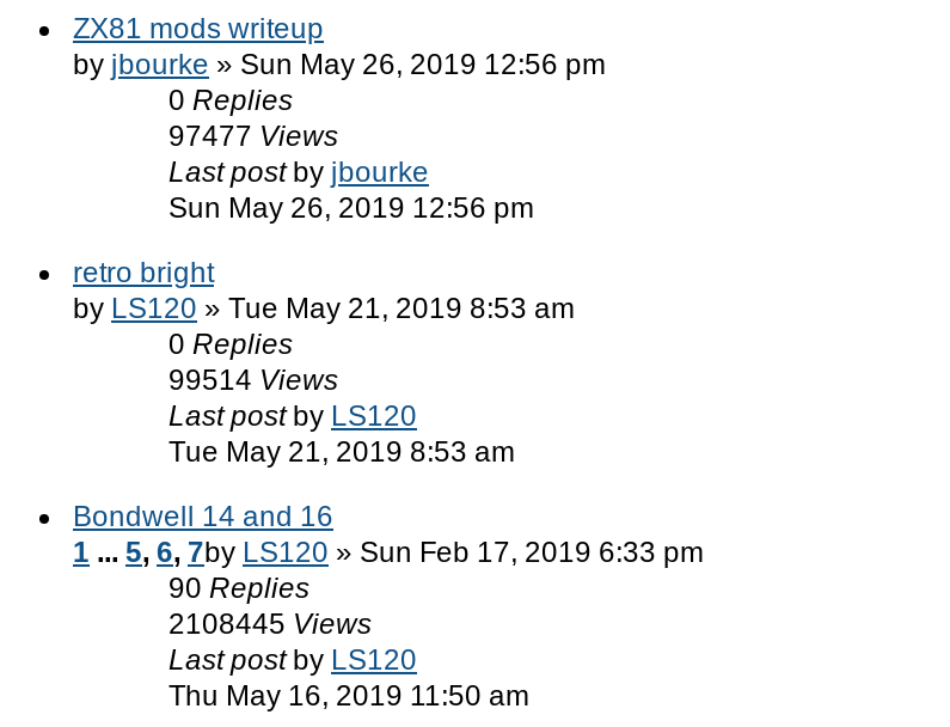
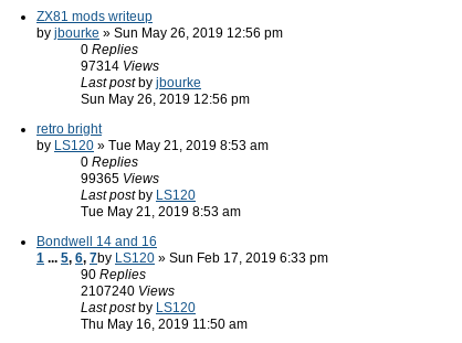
- 97477 Views
+ 97314 Views

- 99514 Views
+ 99365 Views

- 2108445 Views
+ 2107240 Views
